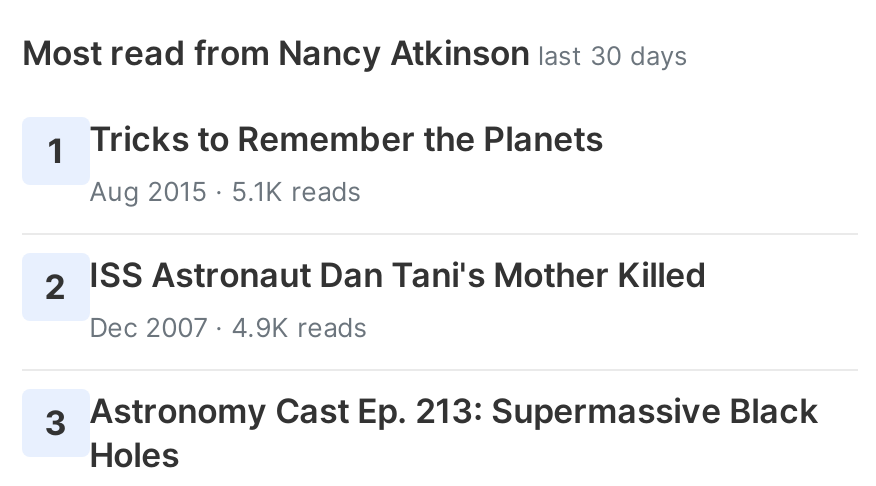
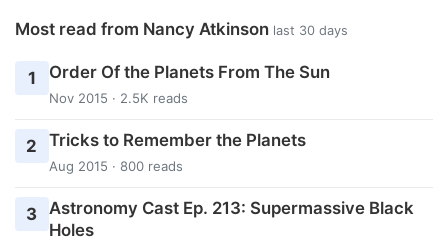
- Tricks to Remember the Planets
- Aug 2015 · 5.1K reads
+ Order Of the Planets From The Sun
+ Nov 2015 · 2.5K reads

- 2 ISS Astronaut Dan Tani's Mother Killed
- Dec 2007 · 4.9K reads
+ 2 Tricks to Remember the Planets
+ Aug 2015 · 800 reads
